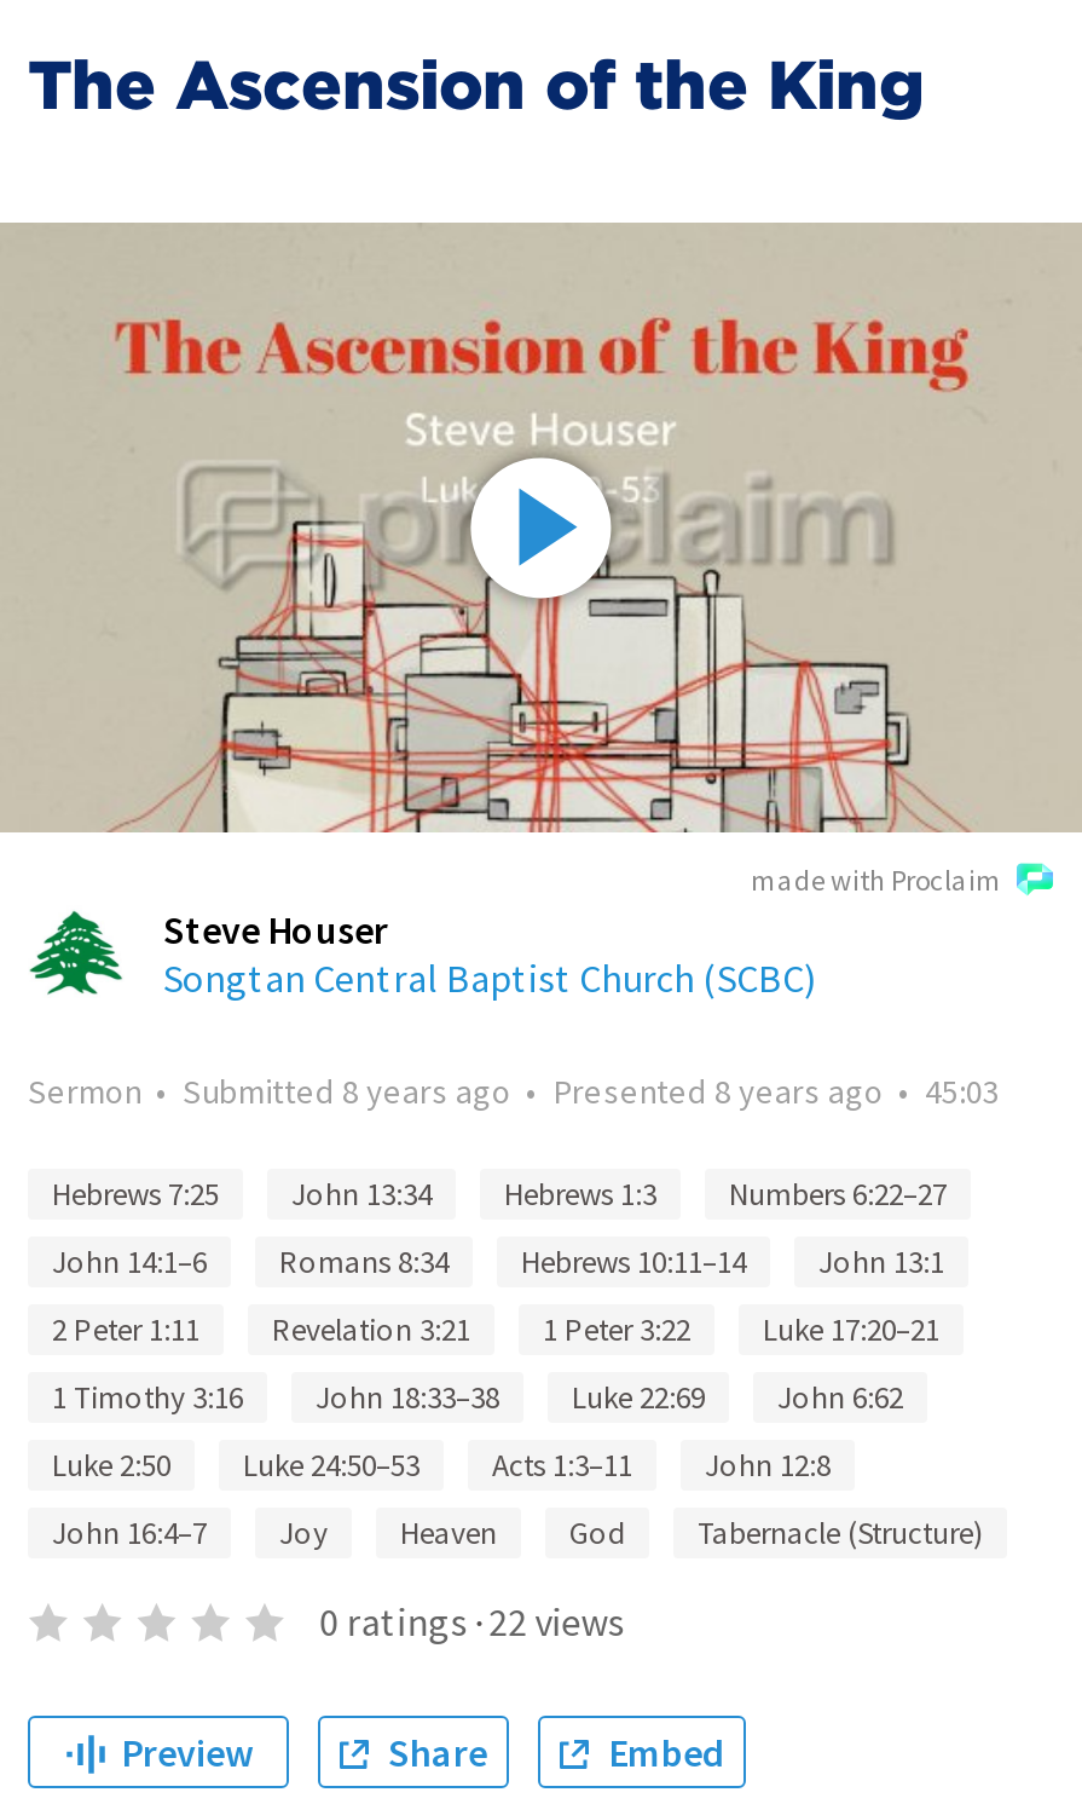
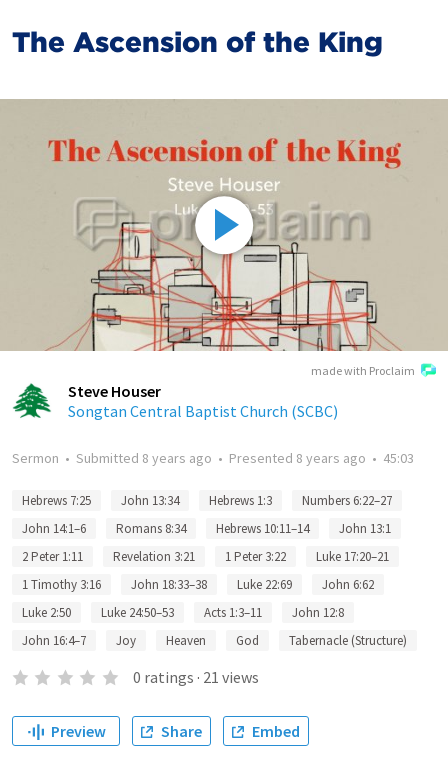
- 0 ratings · 22 views
+ 0 ratings · 21 views
